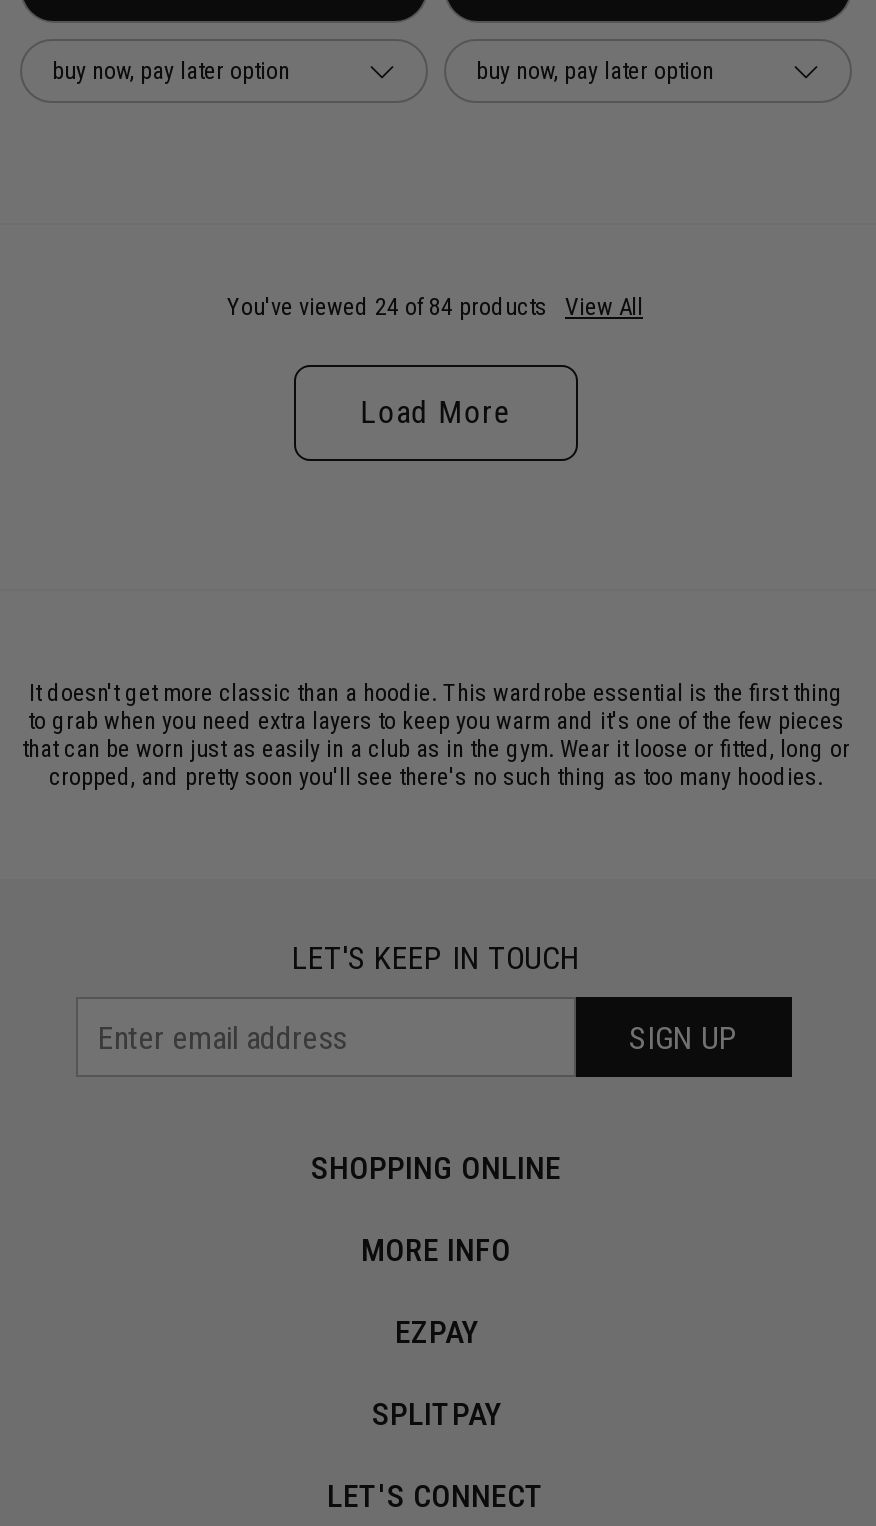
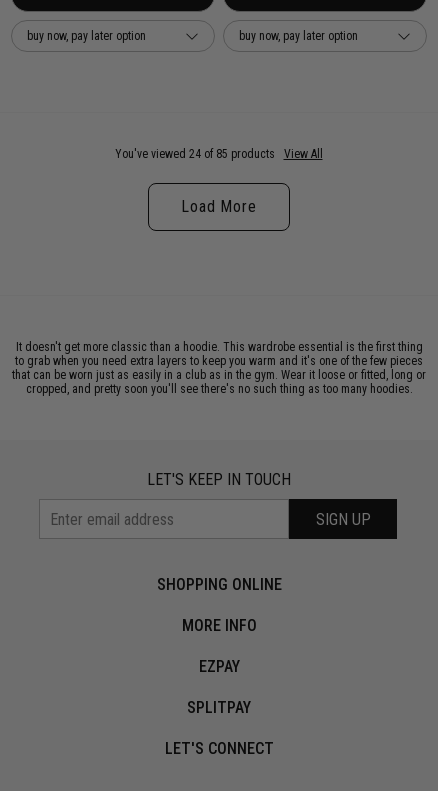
- You've viewed 24 of 84 products
+ You've viewed 24 of 85 products
